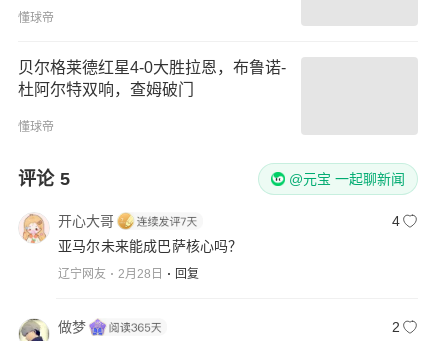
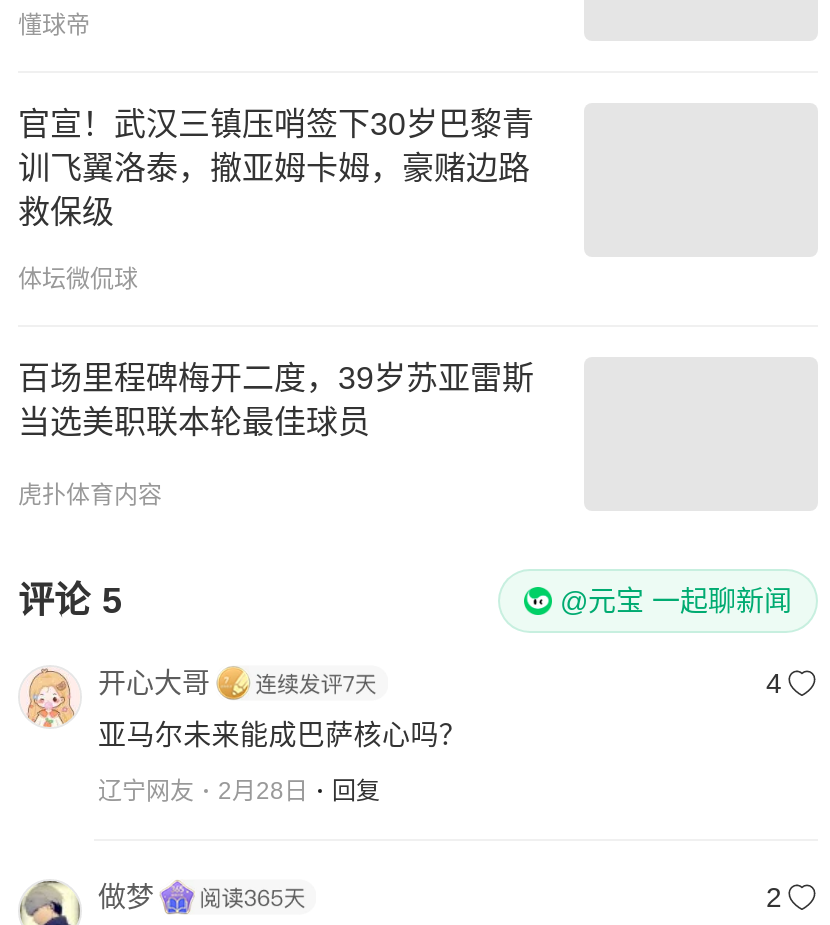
- 贝尔格莱德红星4-0大胜拉恩，布鲁诺-
- 杜阿尔特双响，查姆破门
- 懂球帝
+ 官宣！武汉三镇压哨签下30岁巴黎青
+ 训飞翼洛泰，撤亚姆卡姆，豪赌边路
+ 救保级
+ 体坛微侃球
+ 百场里程碑梅开二度，39岁苏亚雷斯
+ 当选美职联本轮最佳球员
+ 虎扑体育内容
